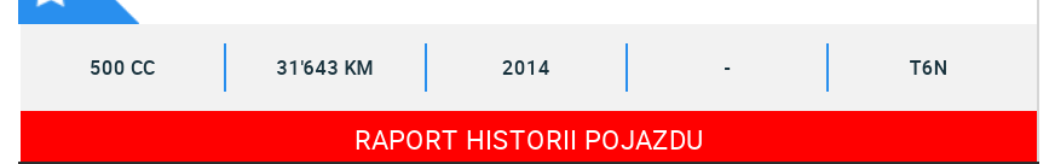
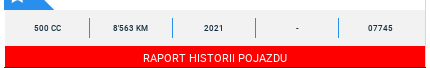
- 31'643 KM
+ 8'563 KM

- 2014
+ 2021

- T6N
+ 07745
